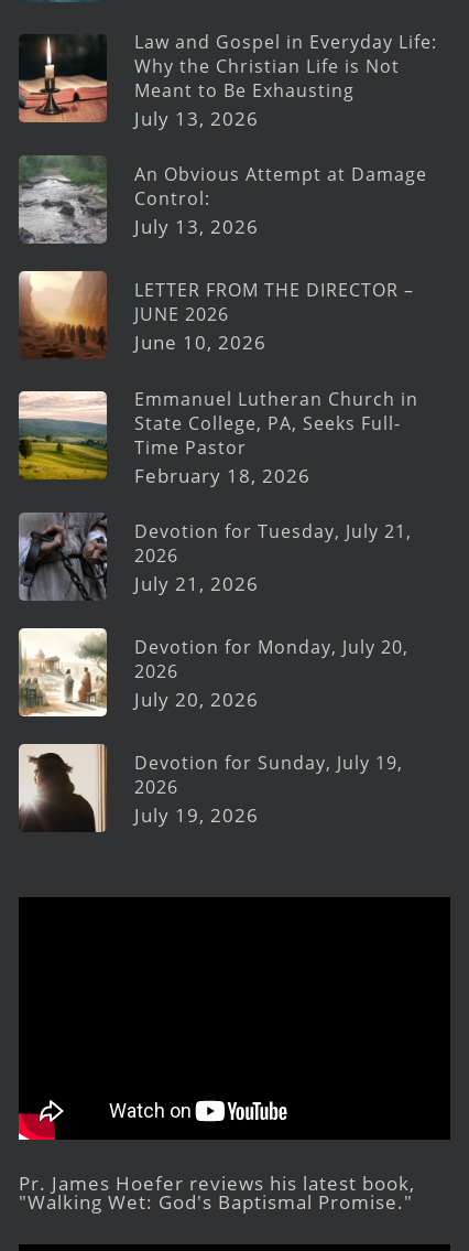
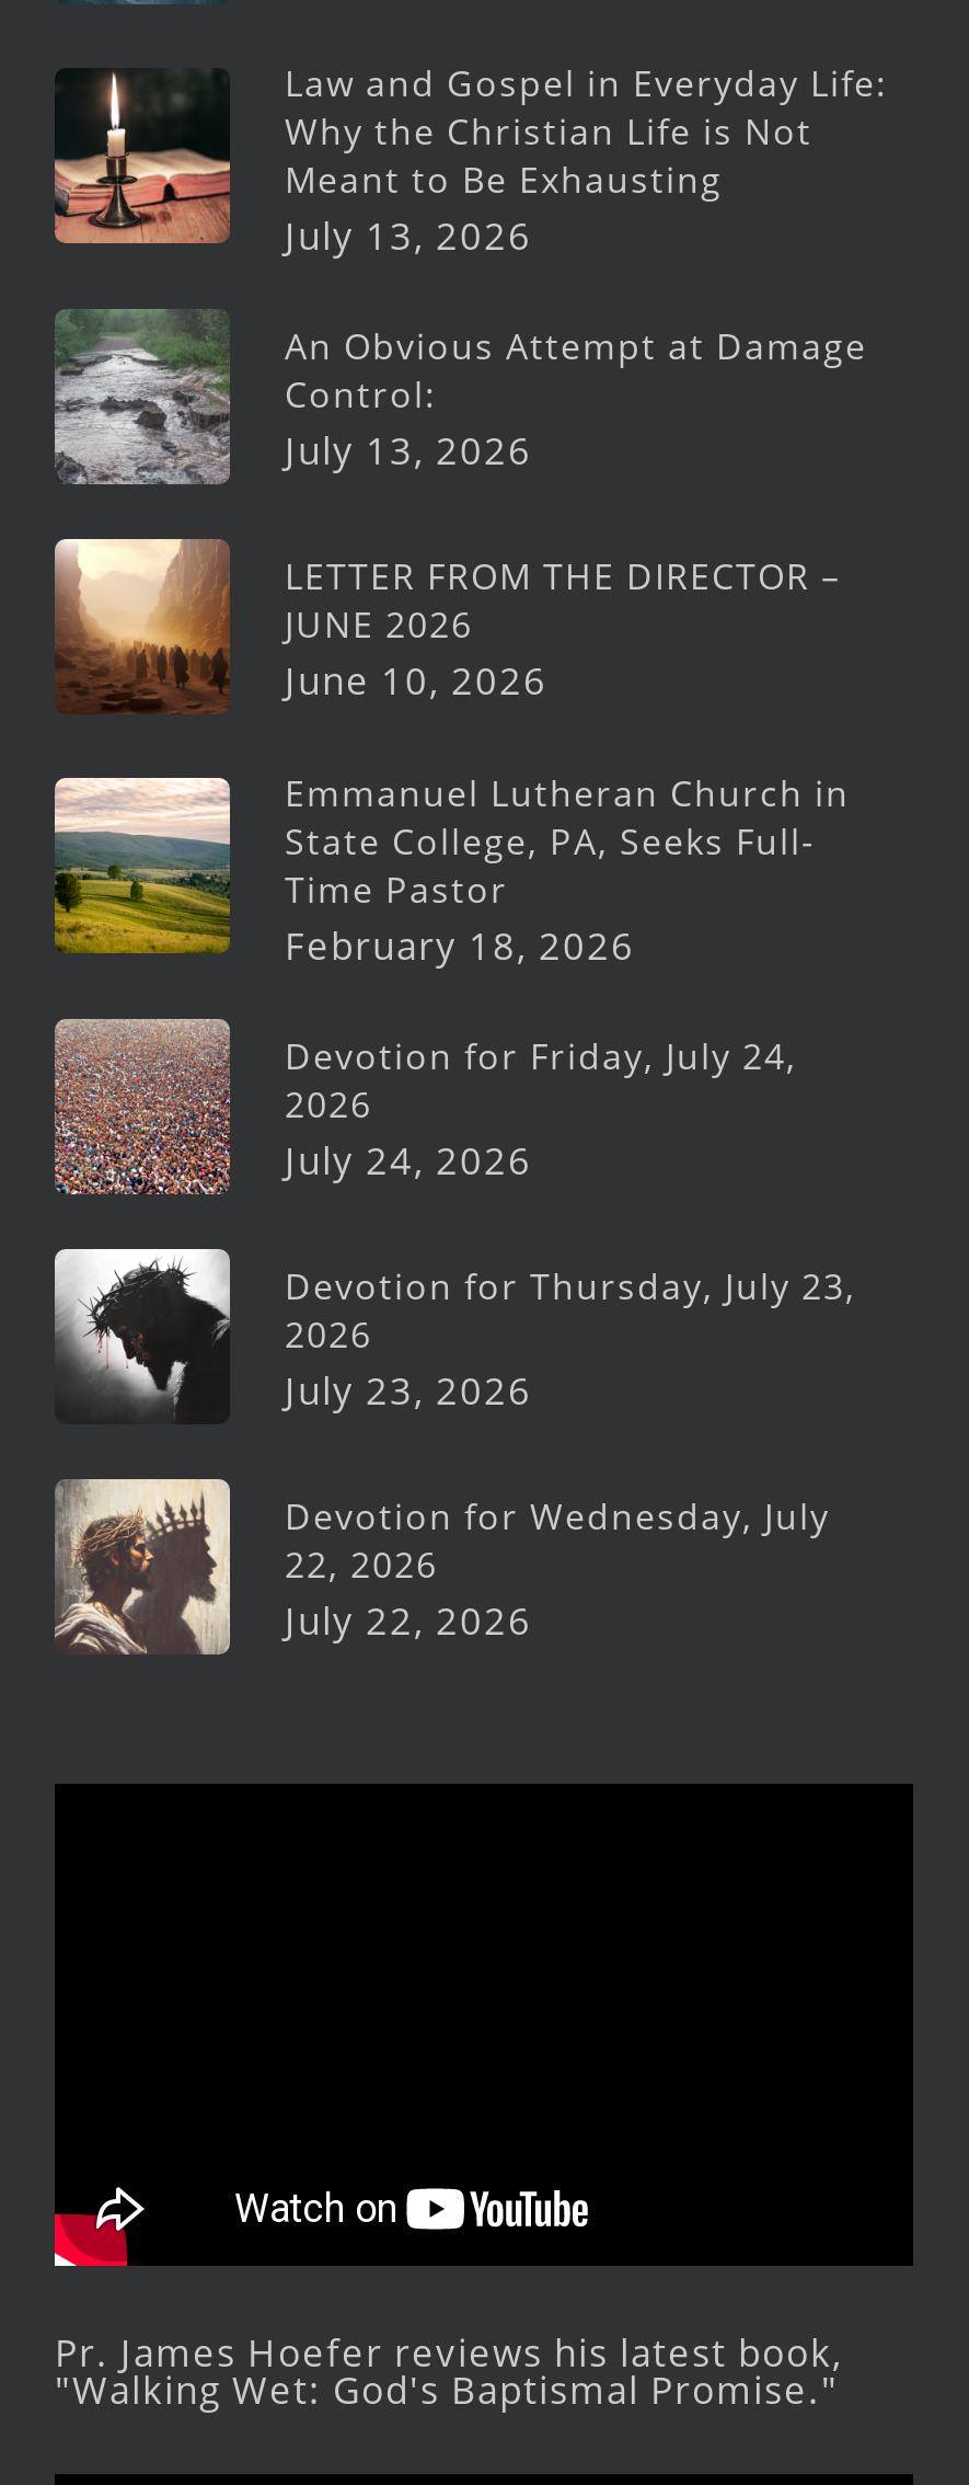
- [image]
- Devotion for Tuesday, July 21,
+ [image]
+ Devotion for Friday, July 24,

- July 21, 2026
+ July 24, 2026

- [image]
- Devotion for Monday, July 20,
+ [image]
+ Devotion for Thursday, July 23,

- July 20, 2026
+ July 23, 2026

- [image]
- Devotion for Sunday, July 19,
- 2026
- July 19, 2026
+ [image]
+ Devotion for Wednesday, July
+ 22, 2026
+ July 22, 2026
